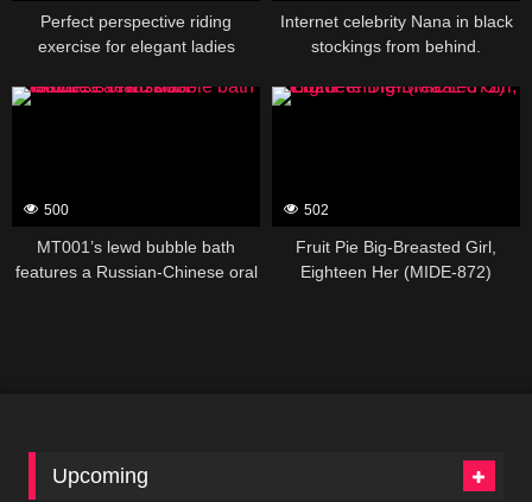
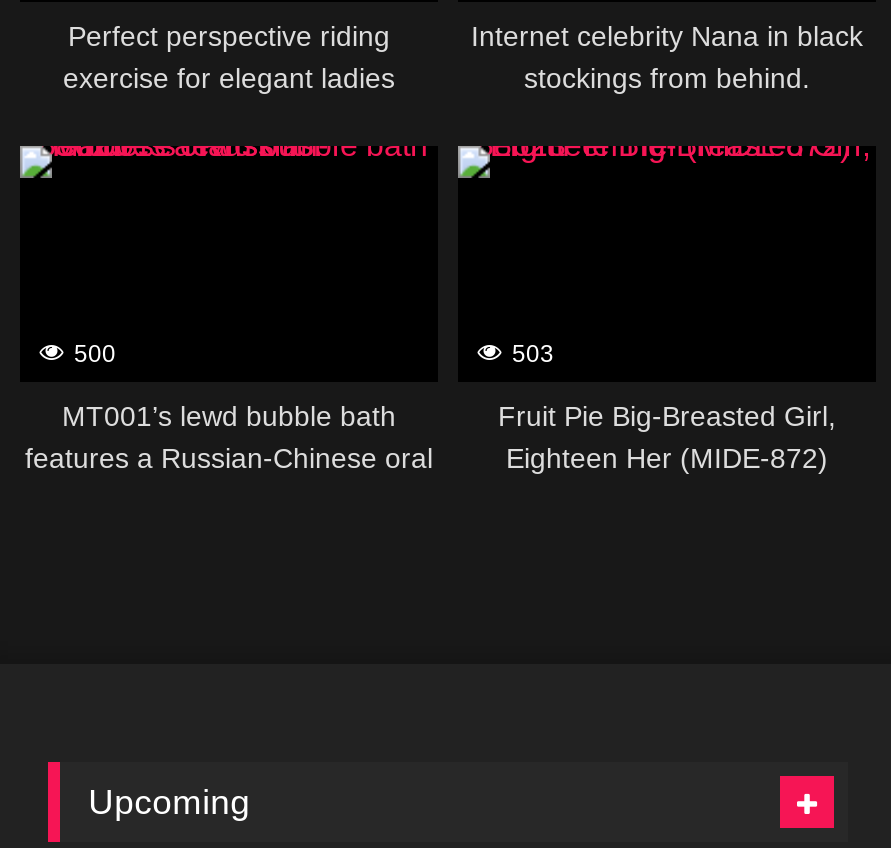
- 502
+ 503
